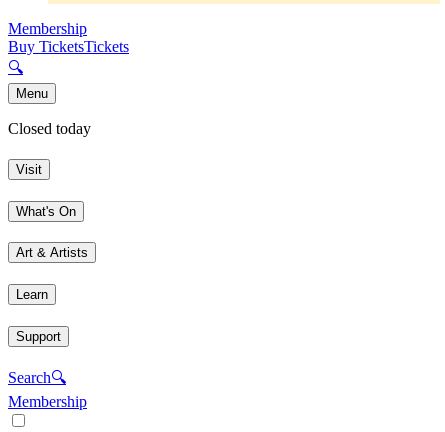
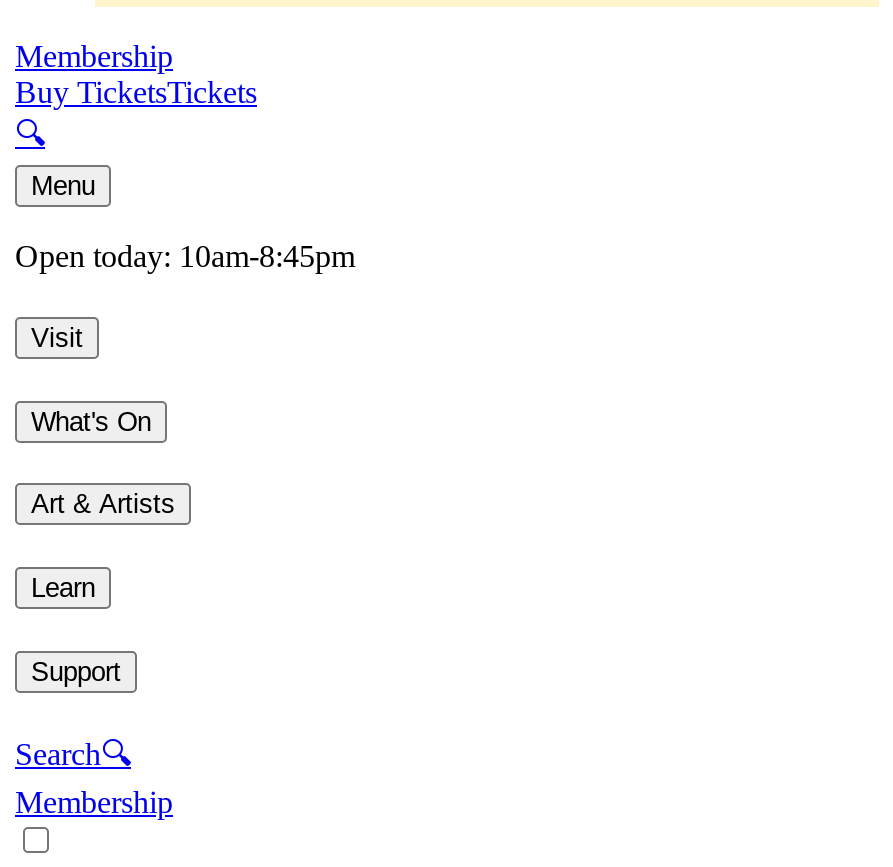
- Closed today
+ Open today: 10am-8:45pm
